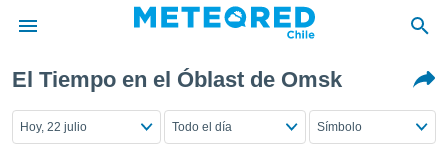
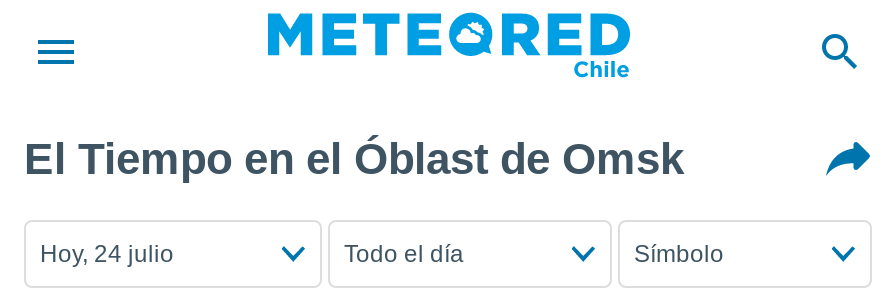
- Hoy, 22 julio
+ Hoy, 24 julio
